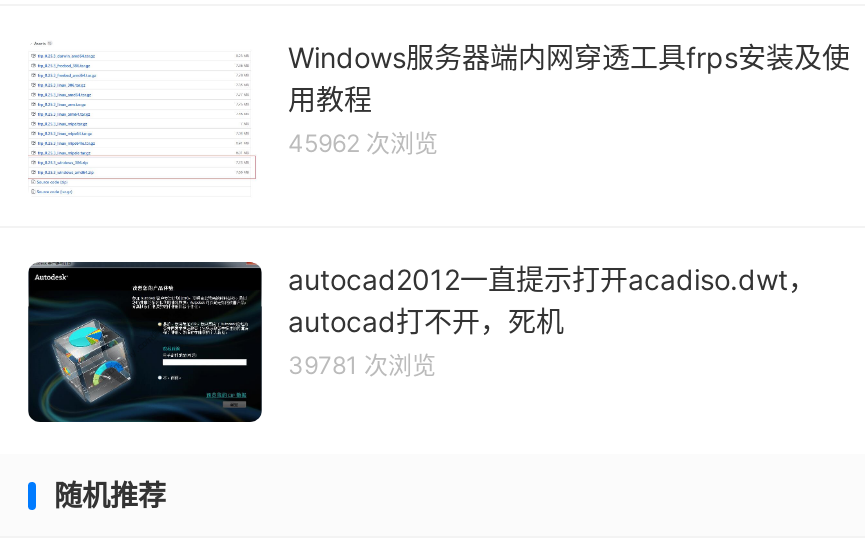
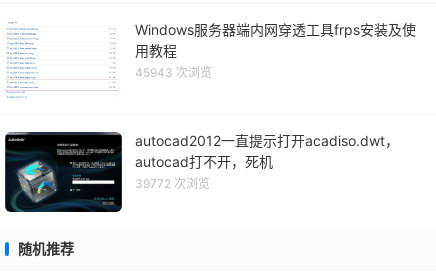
- 45962 次浏览
+ 45943 次浏览

- 39781 次浏览
+ 39772 次浏览
